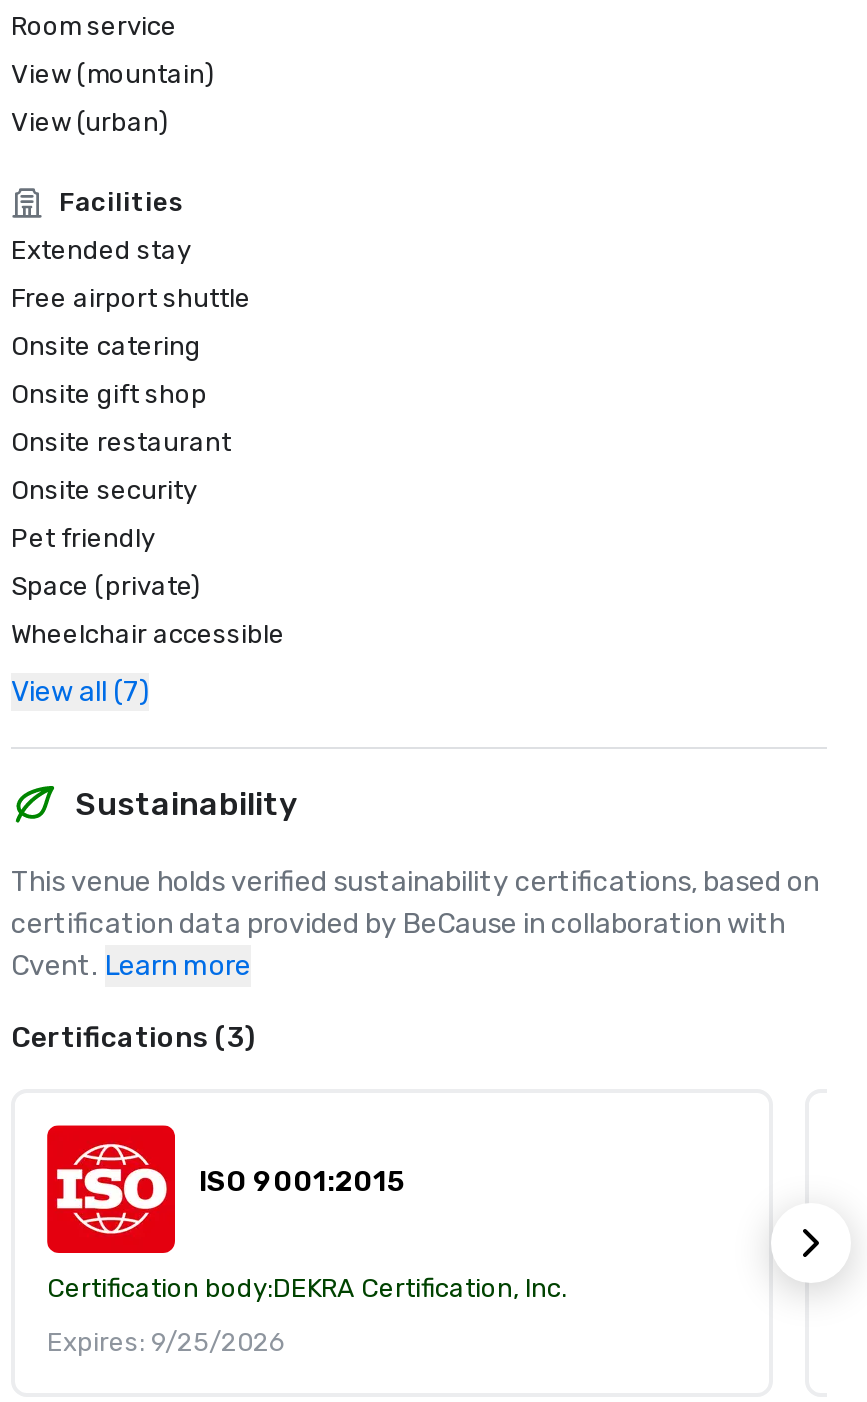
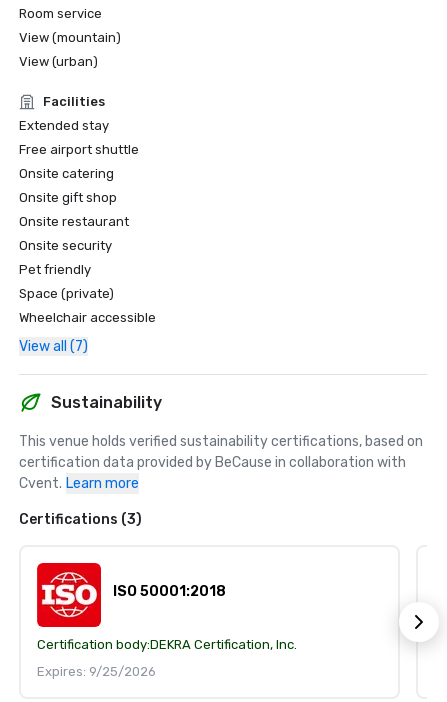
- ISO 9001:2015
+ ISO 50001:2018
